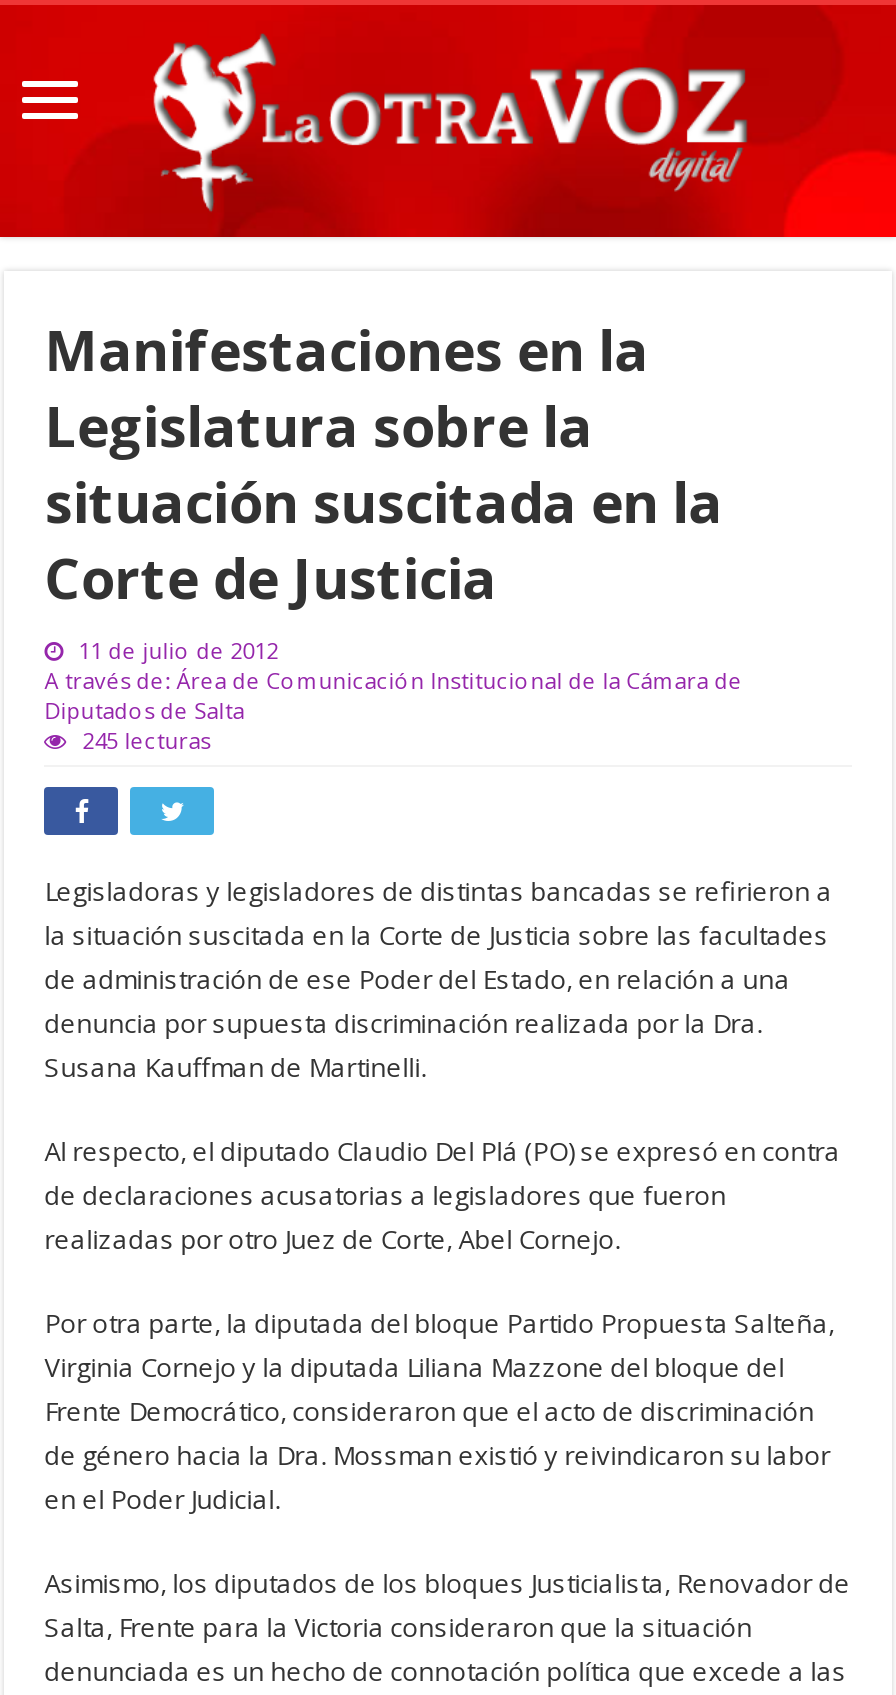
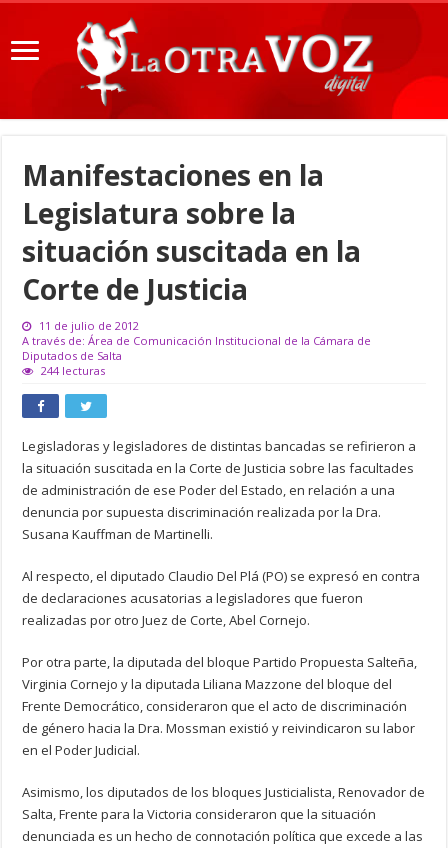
- 245 lecturas
+ 244 lecturas
